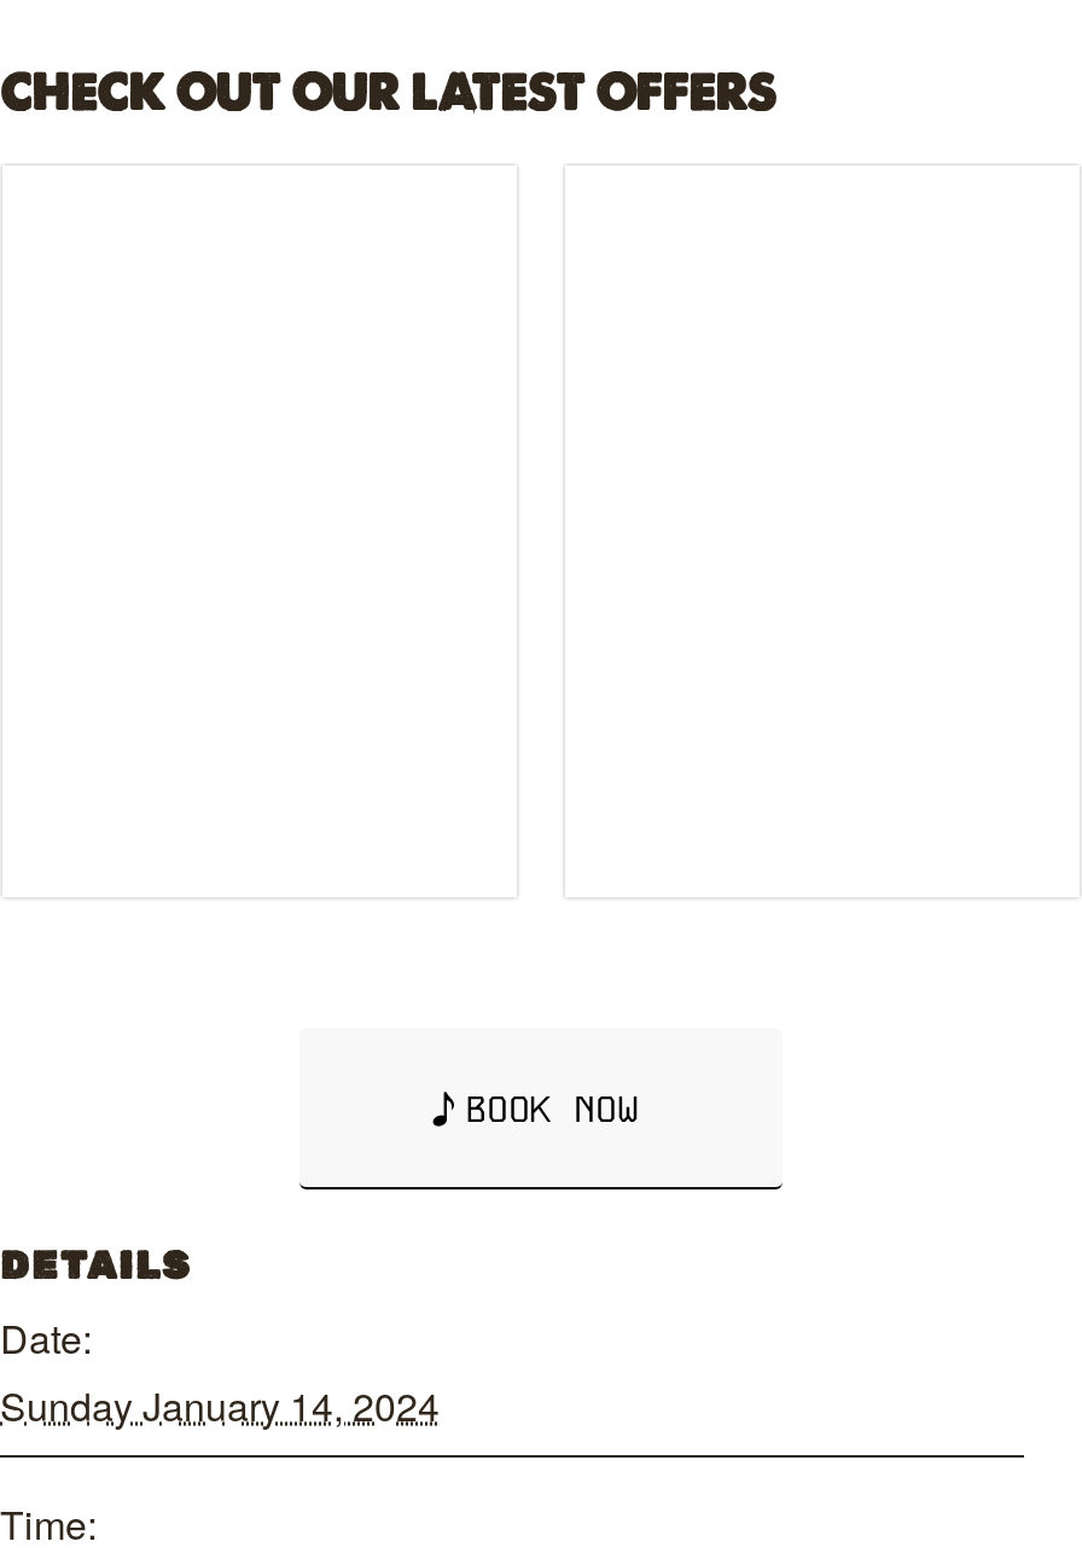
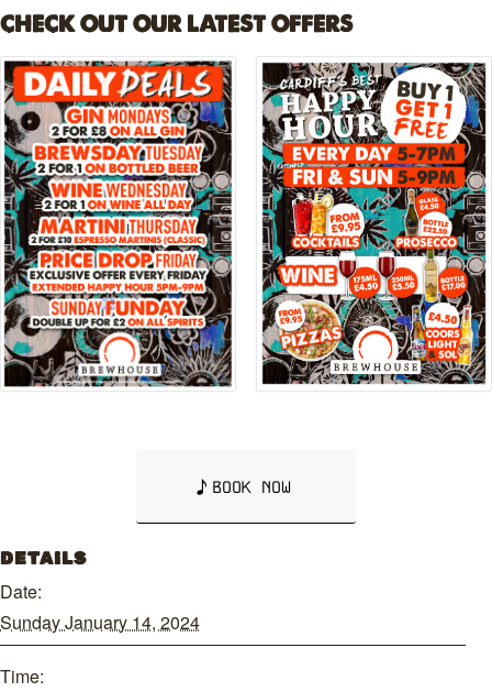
+ [image]

+ [image]
